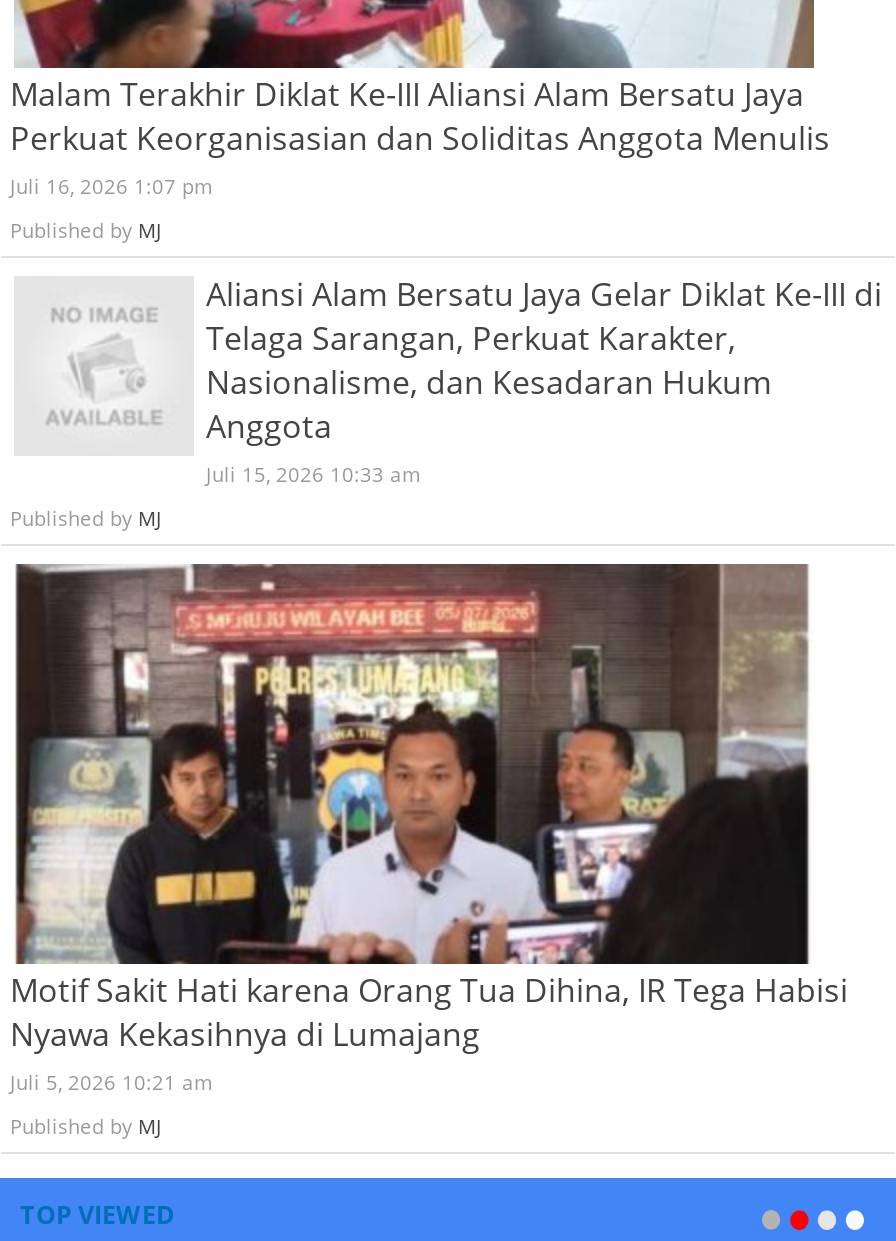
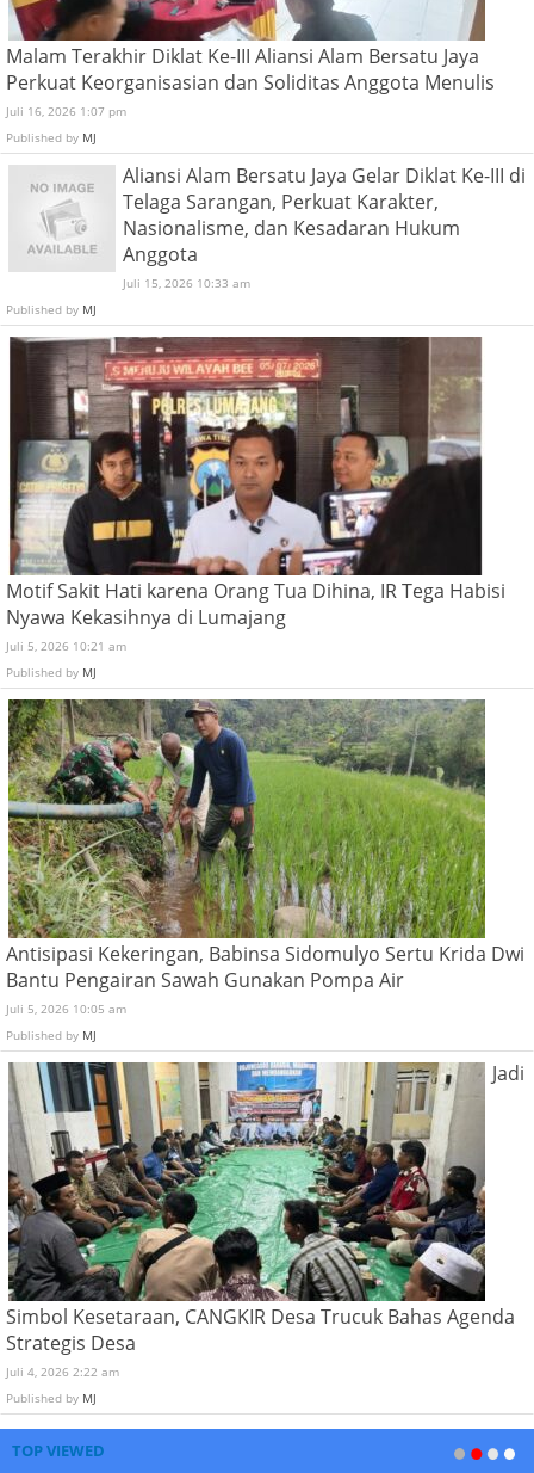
+ [image]
+ Antisipasi Kekeringan, Babinsa Sidomulyo Sertu Krida Dwi
+ Bantu Pengairan Sawah Gunakan Pompa Air
+ Juli 5, 2026 10:05 am
+ Published by MJ
+ Jadi

+ [image]
+ Simbol Kesetaraan, CANGKIR Desa Trucuk Bahas Agenda
+ Strategis Desa
+ Juli 4, 2026 2:22 am
+ Published by MJ
